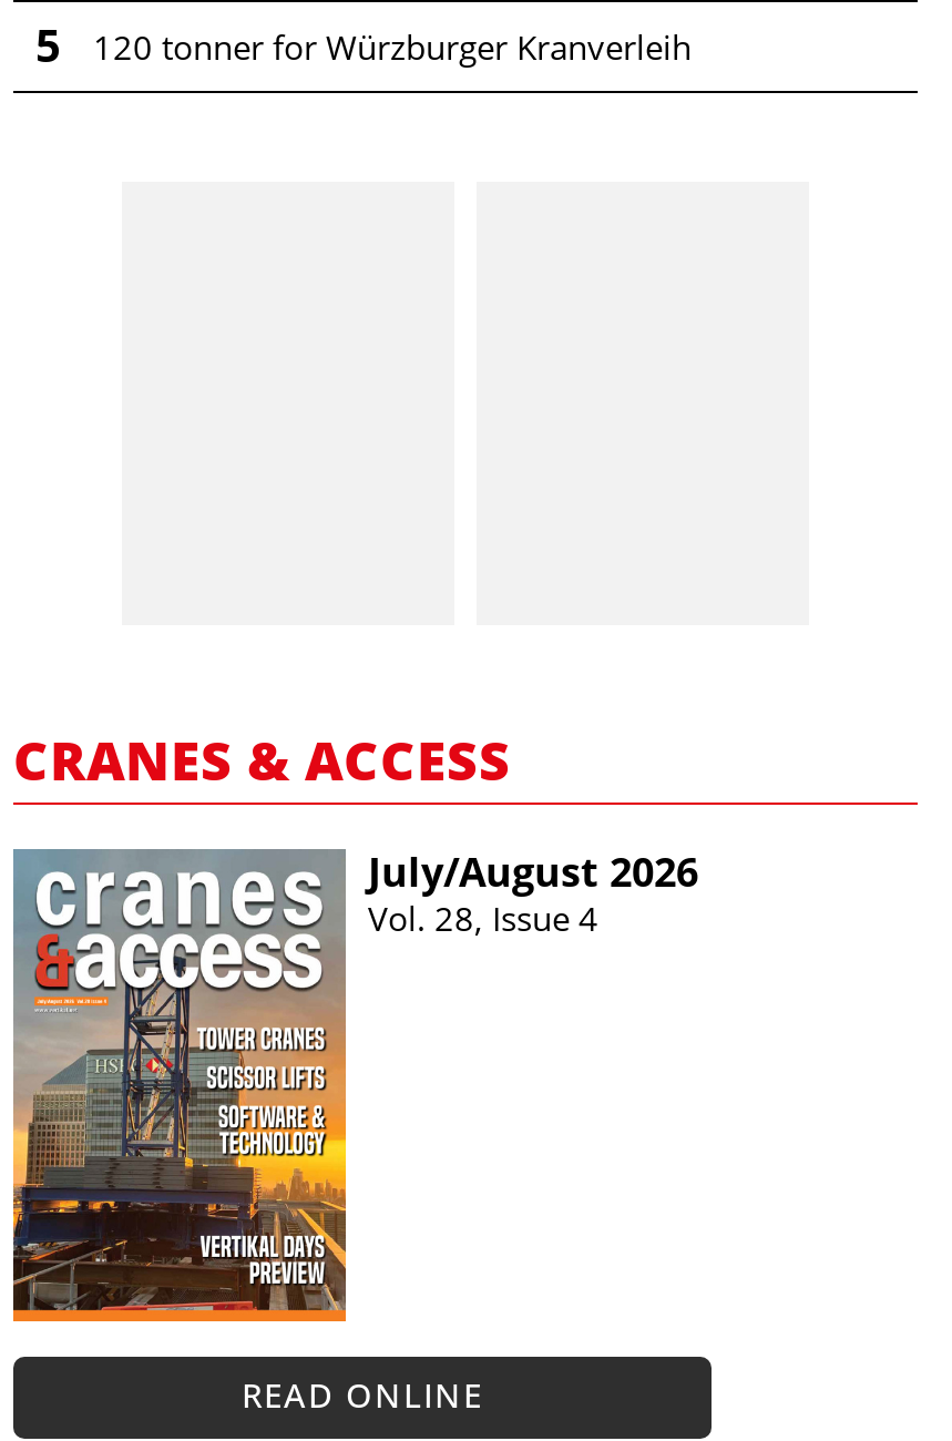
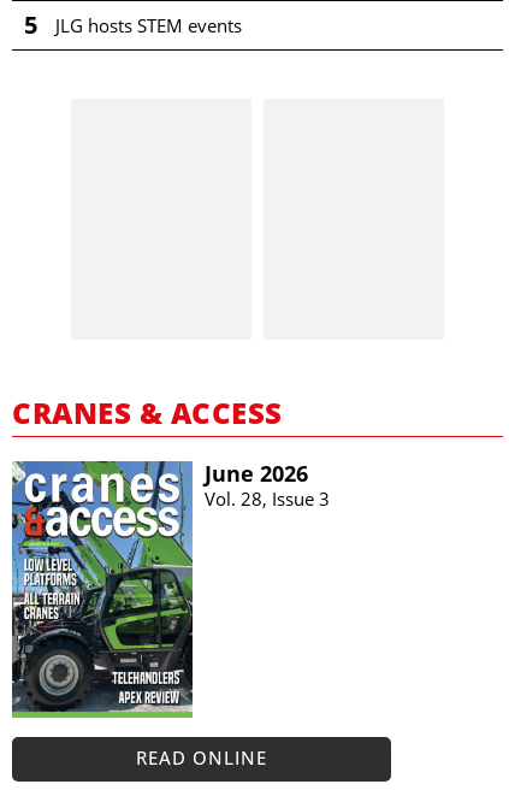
- 120 tonner for Würzburger Kranverleih
+ JLG hosts STEM events

- [image]
- July/August 2026
- Vol. 28, Issue 4
+ [image]
+ June 2026
+ Vol. 28, Issue 3
